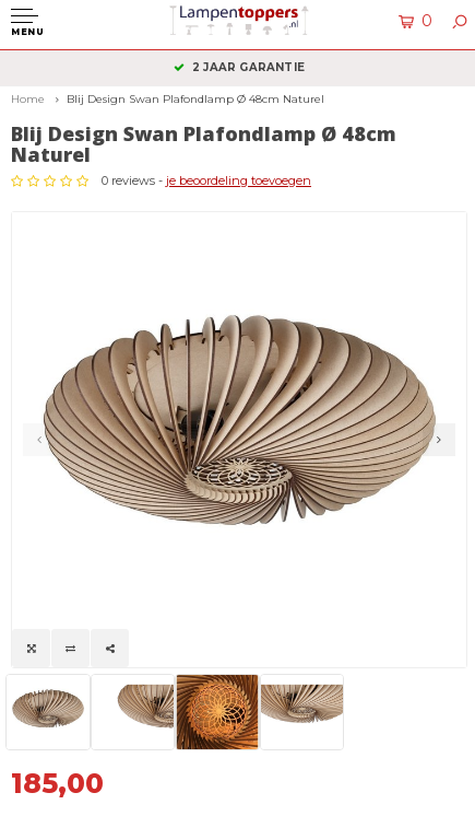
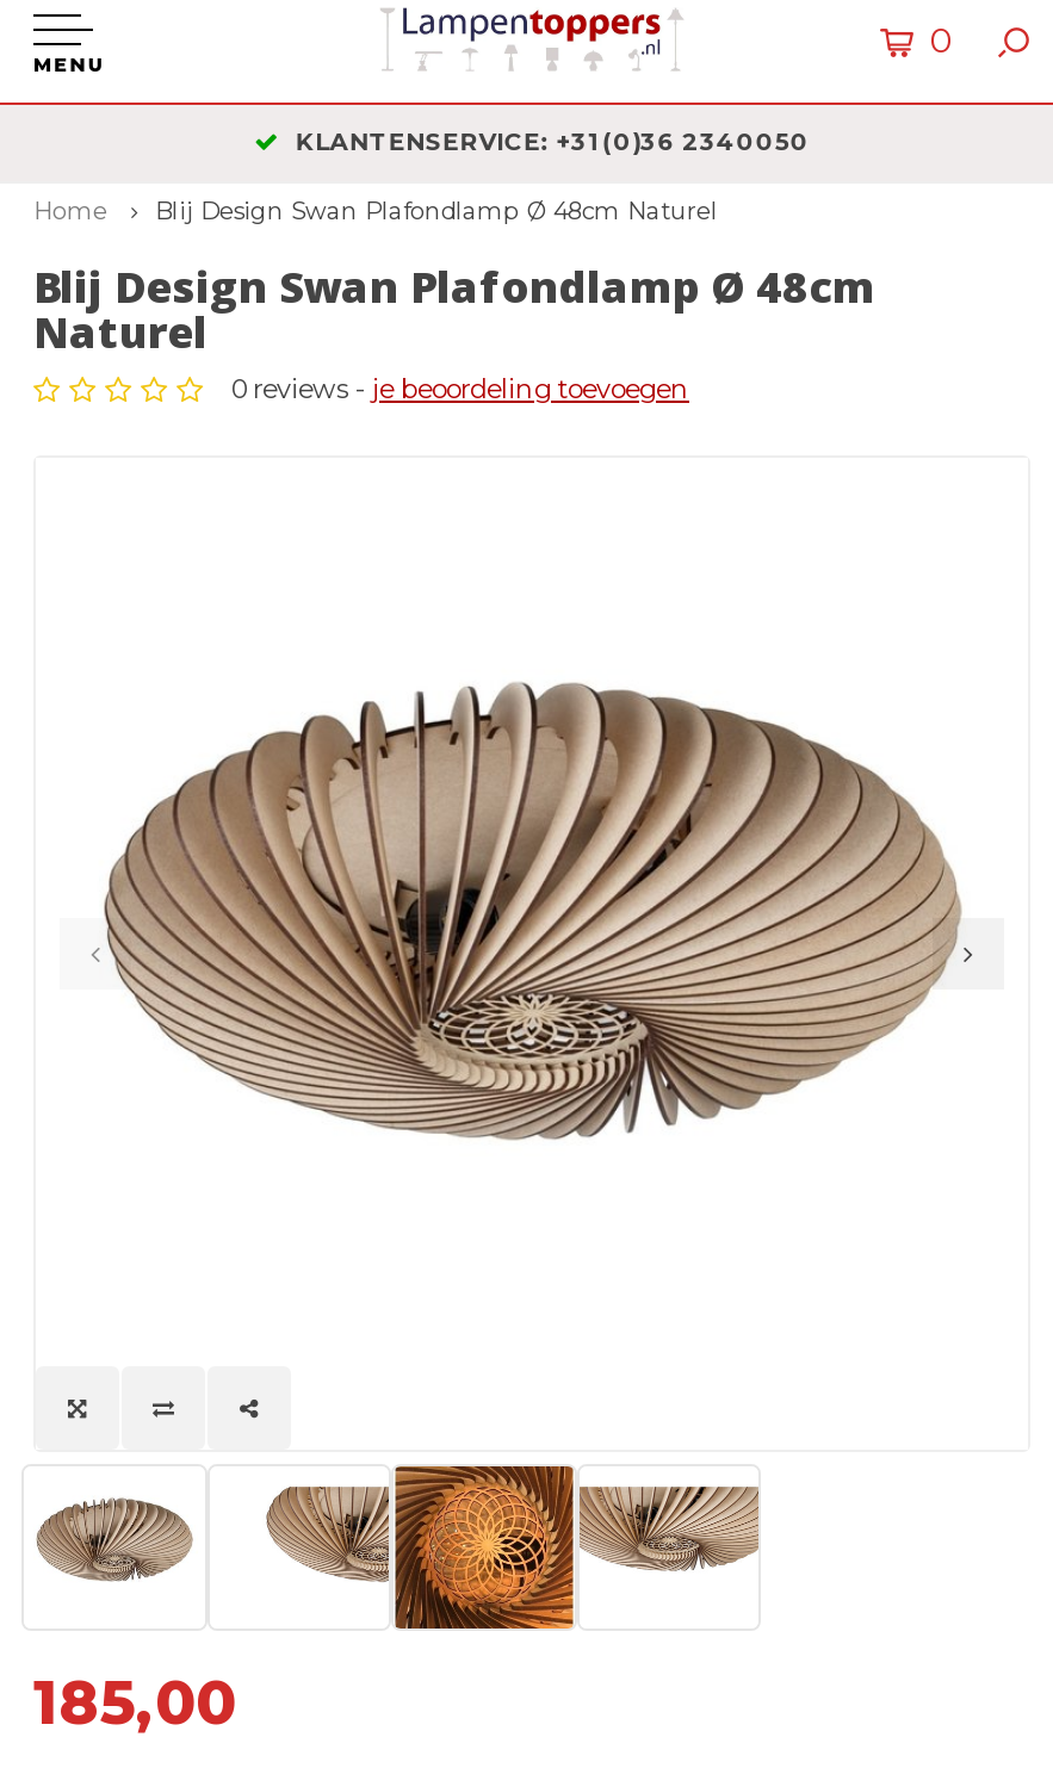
- 2 JAAR GARANTIE
+ KLANTENSERVICE: +31 (0)36 2340050
